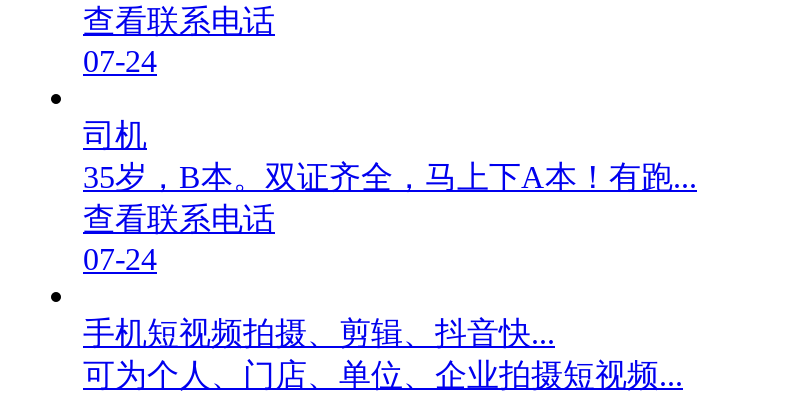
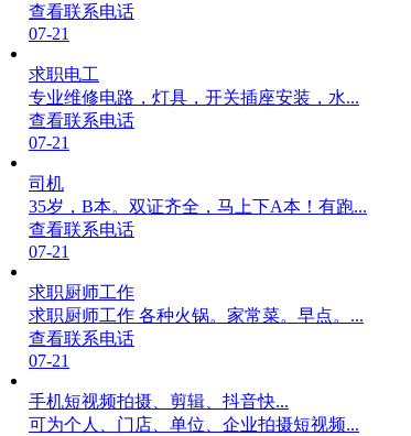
- 07-24
+ 07-21
+ 求职电工
+ 专业维修电路，灯具，开关插座安装，水...
+ 查看联系电话
+ 07-21

- 07-24
+ 07-21
+ 求职厨师工作
+ 求职厨师工作 各种火锅。家常菜。早点。...
+ 查看联系电话
+ 07-21
